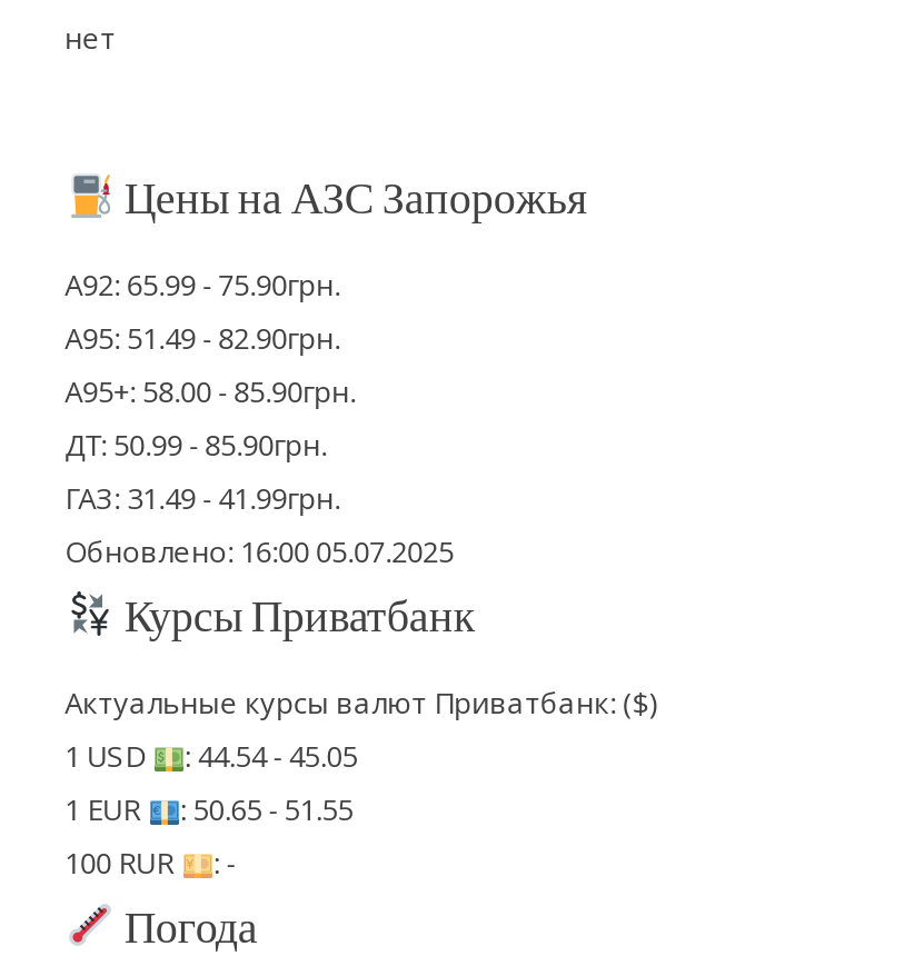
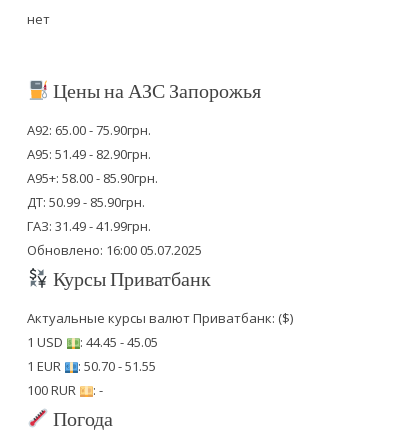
- А92: 65.99 - 75.90грн.
+ А92: 65.00 - 75.90грн.

- 1 USD : 44.54 - 45.05
+ 1 USD : 44.45 - 45.05

- 1 EUR : 50.65 - 51.55
+ 1 EUR : 50.70 - 51.55
